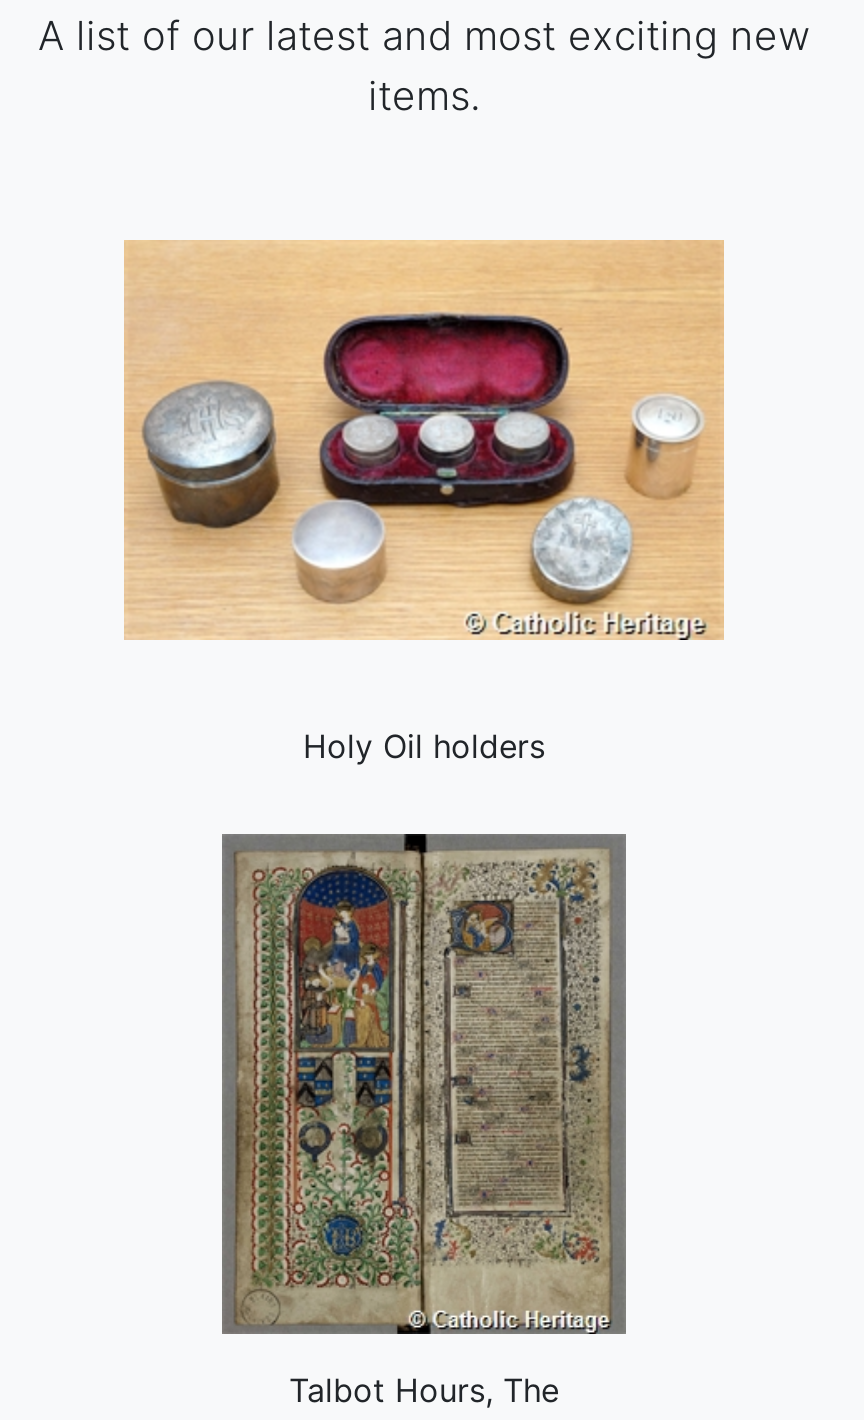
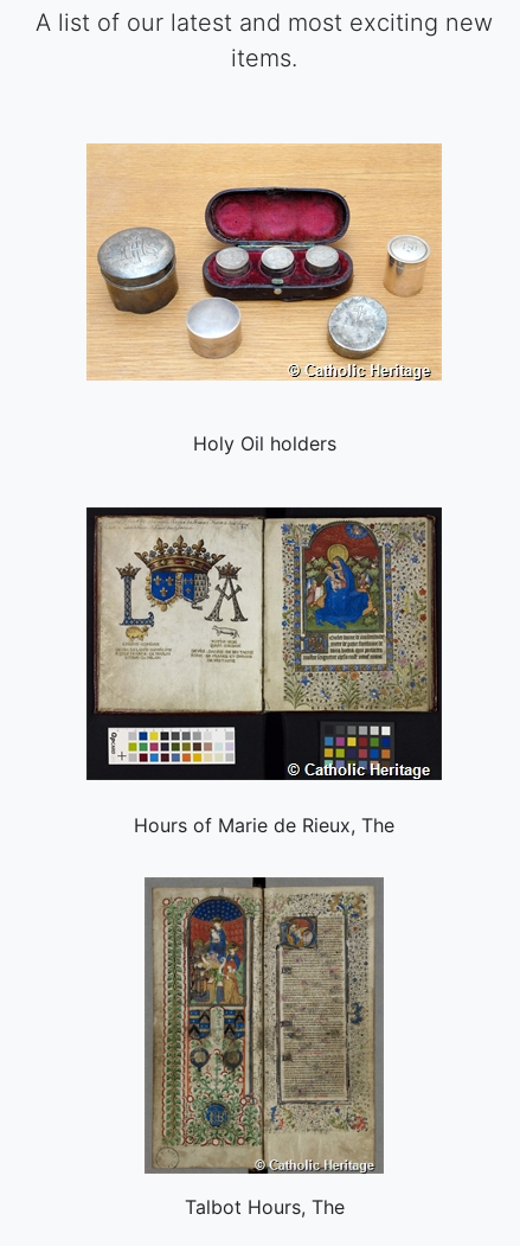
+ [image]
+ Hours of Marie de Rieux, The
